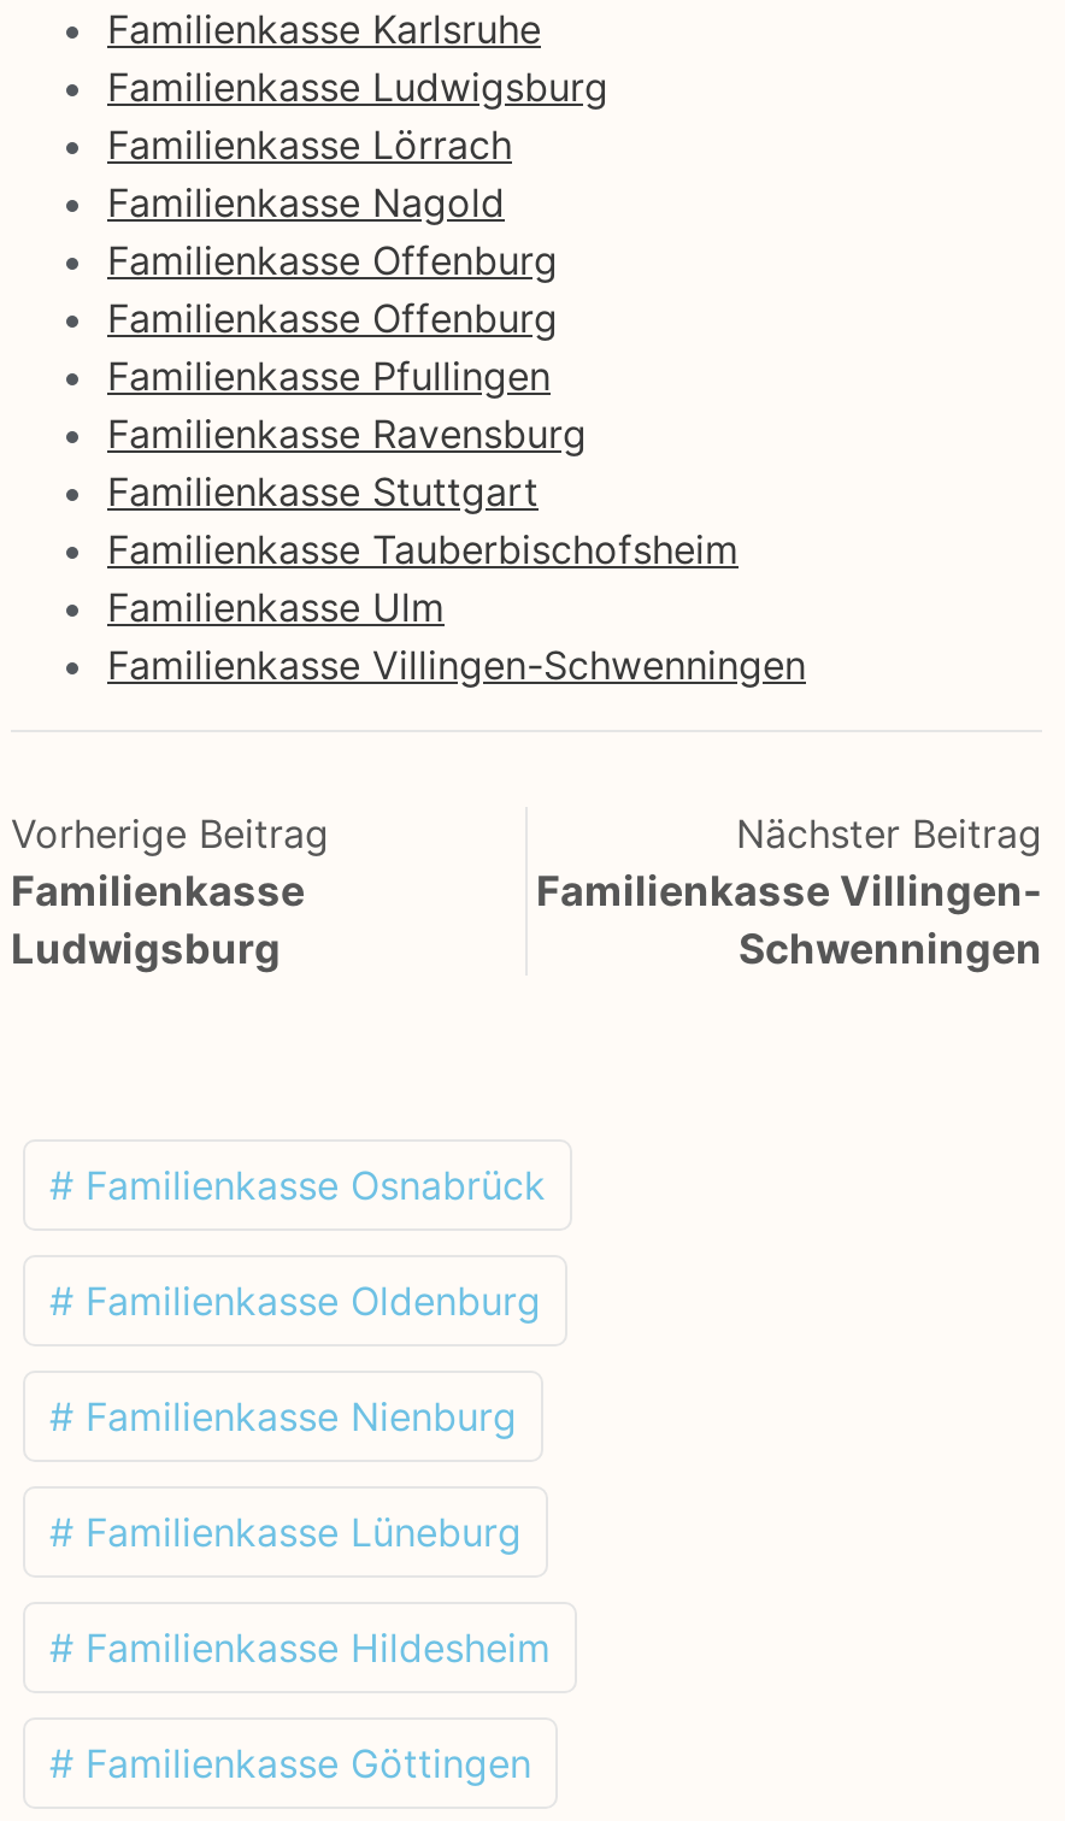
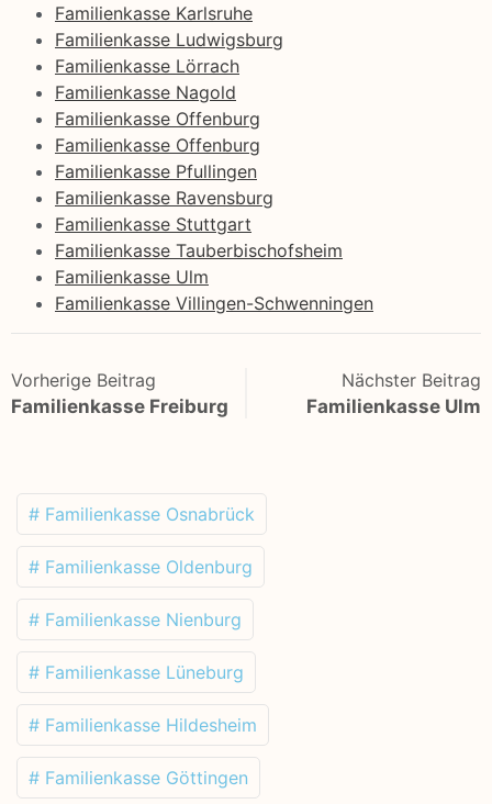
- Familienkasse
- Ludwigsburg
+ Familienkasse Freiburg

- Familienkasse Villingen-
- Schwenningen
+ Familienkasse Ulm
